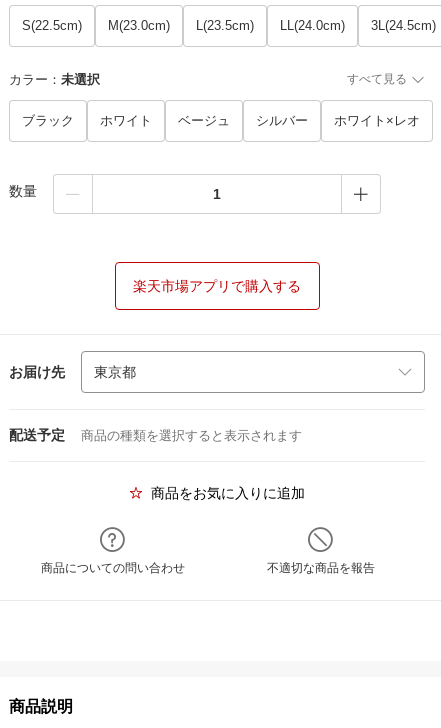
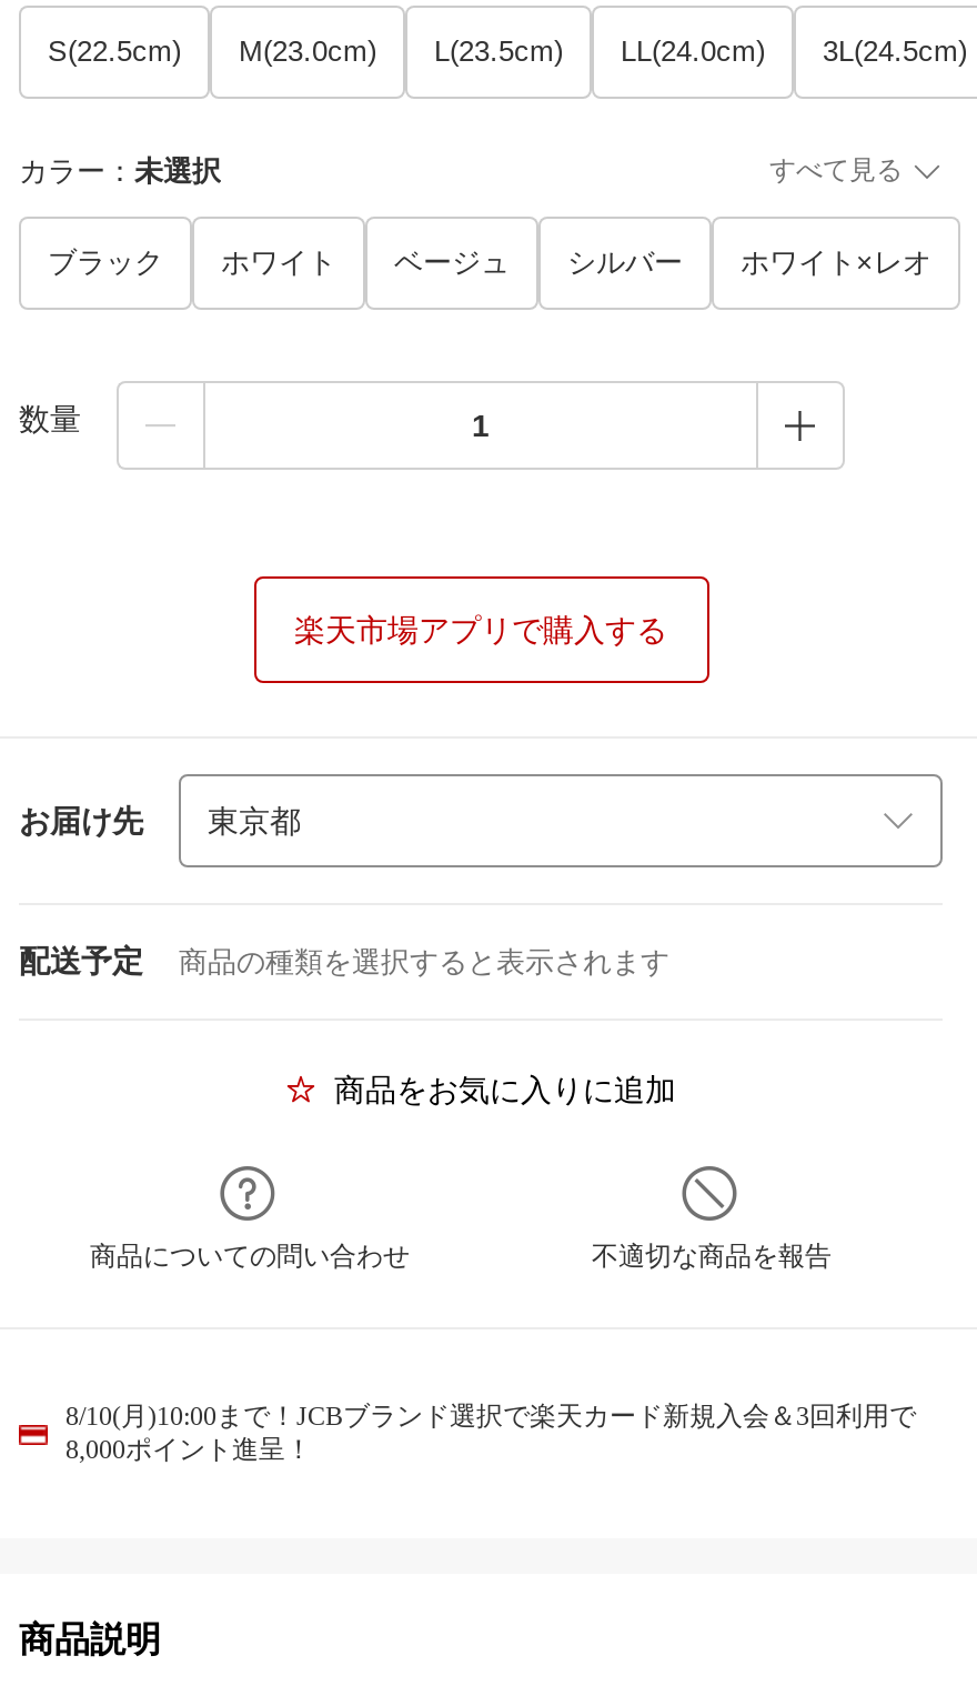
+ 8/10(月)10:00まで！JCBブランド選択で楽天カード新規入会＆3回利用で
+ 8,000ポイント進呈！
